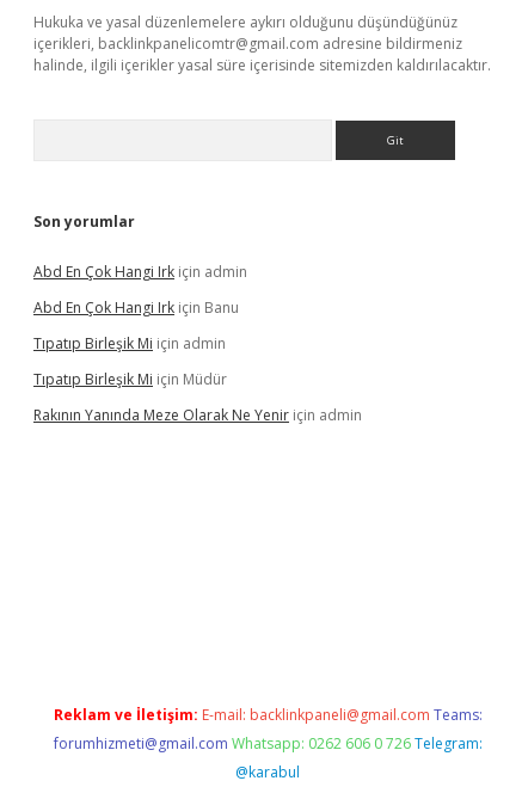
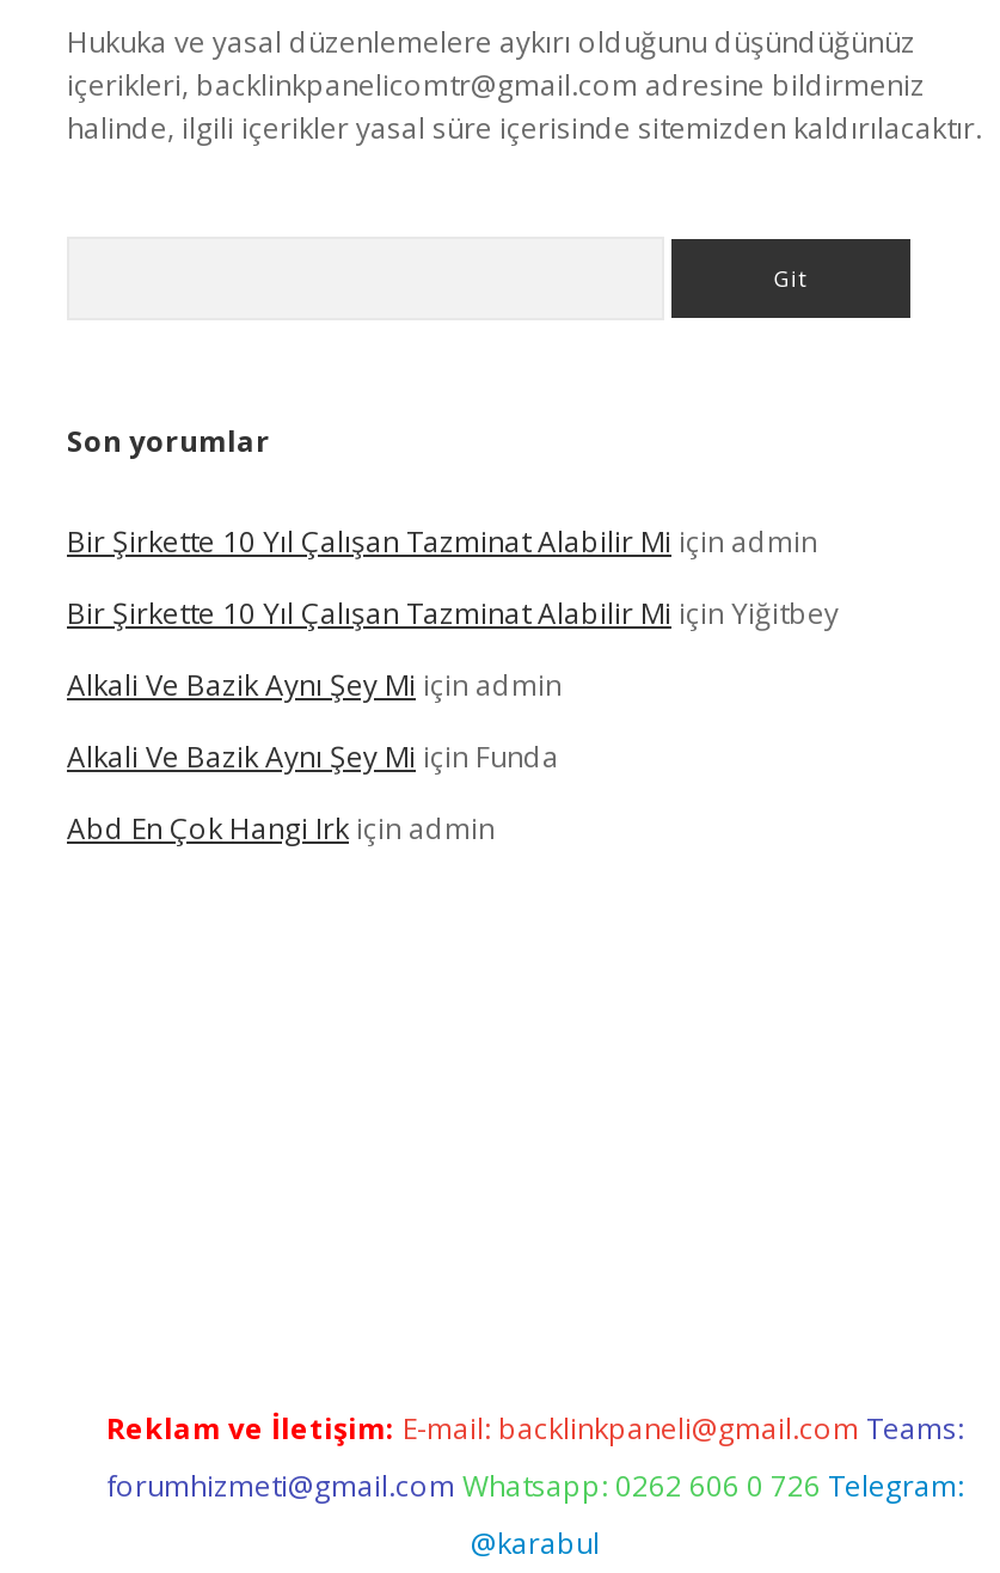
+ Bir Şirkette 10 Yıl Çalışan Tazminat Alabilir Mi için admin
+ Bir Şirkette 10 Yıl Çalışan Tazminat Alabilir Mi için Yiğitbey
+ Alkali Ve Bazik Aynı Şey Mi için admin
+ Alkali Ve Bazik Aynı Şey Mi için Funda

moved down: Abd En Çok Hangi Irk için admin

- Abd En Çok Hangi Irk için Banu
- Tıpatıp Birleşik Mi için admin
- Tıpatıp Birleşik Mi için Müdür
- Rakının Yanında Meze Olarak Ne Yenir için admin
